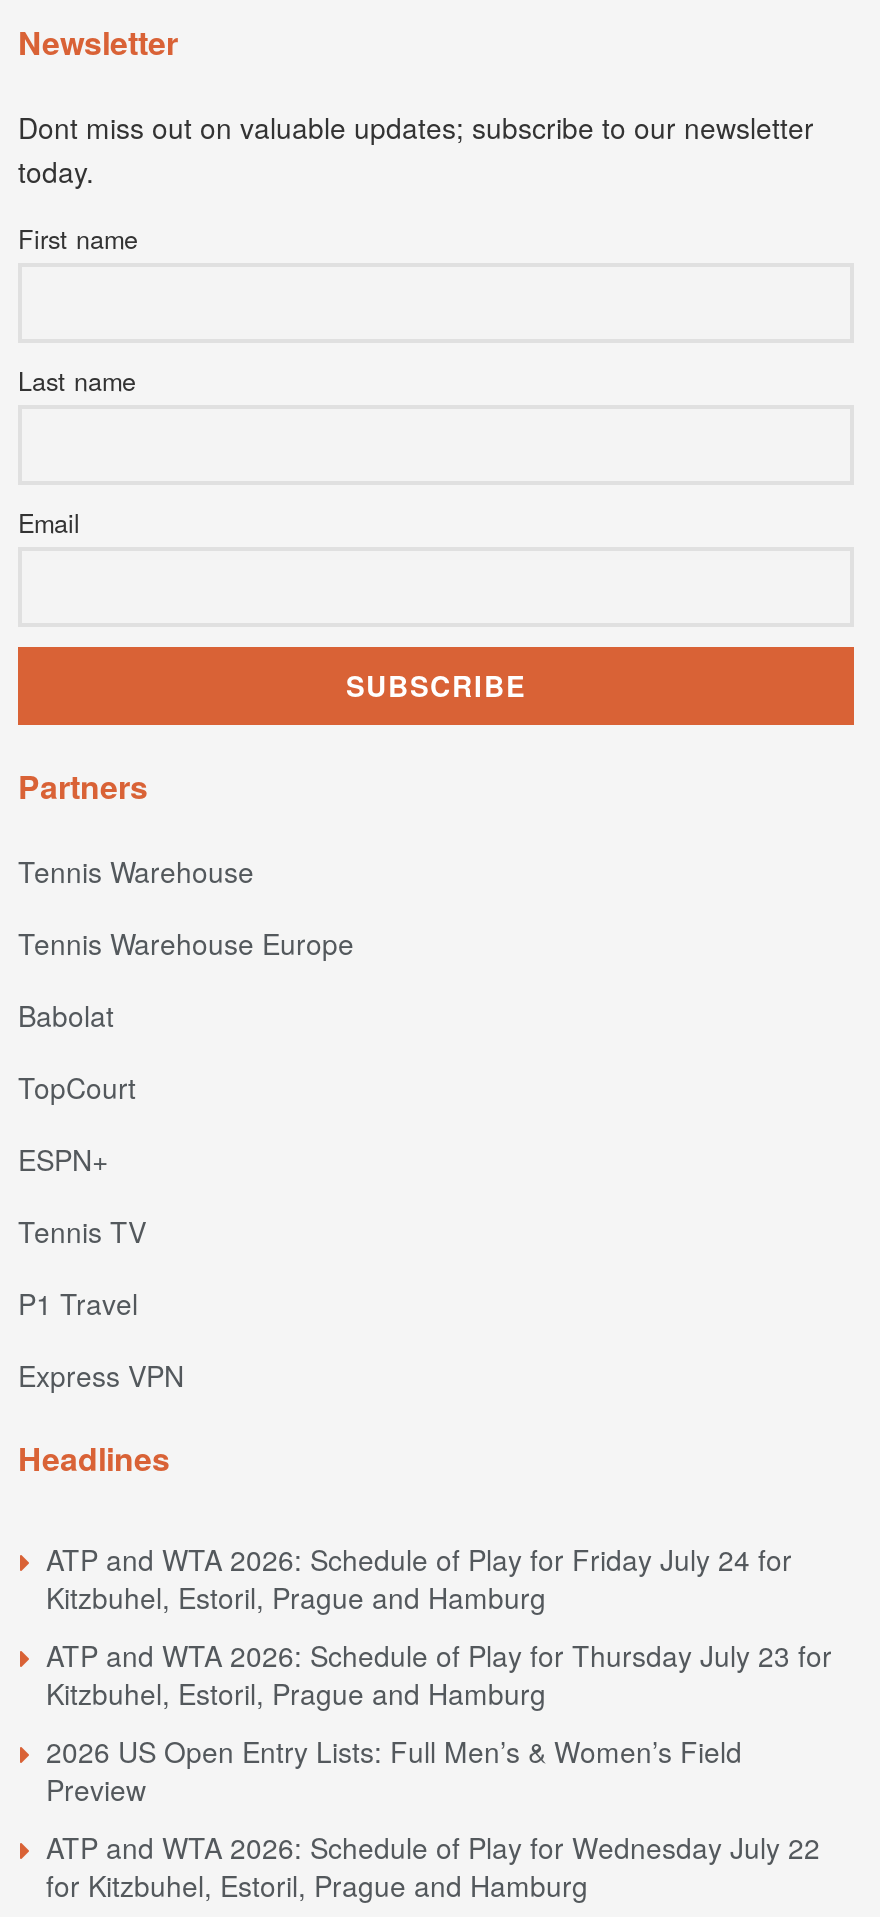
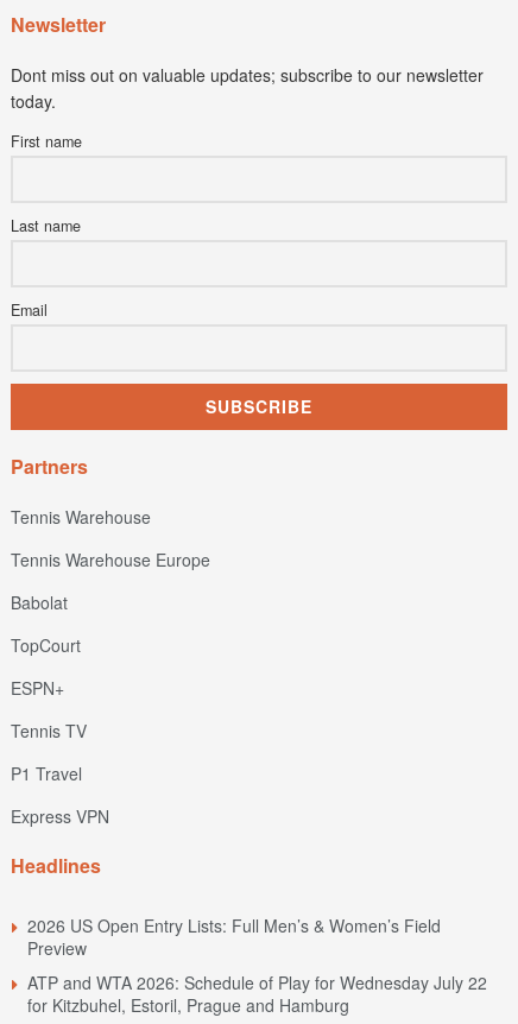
- ATP and WTA 2026: Schedule of Play for Friday July 24 for
- Kitzbuhel, Estoril, Prague and Hamburg
- ATP and WTA 2026: Schedule of Play for Thursday July 23 for
- Kitzbuhel, Estoril, Prague and Hamburg
